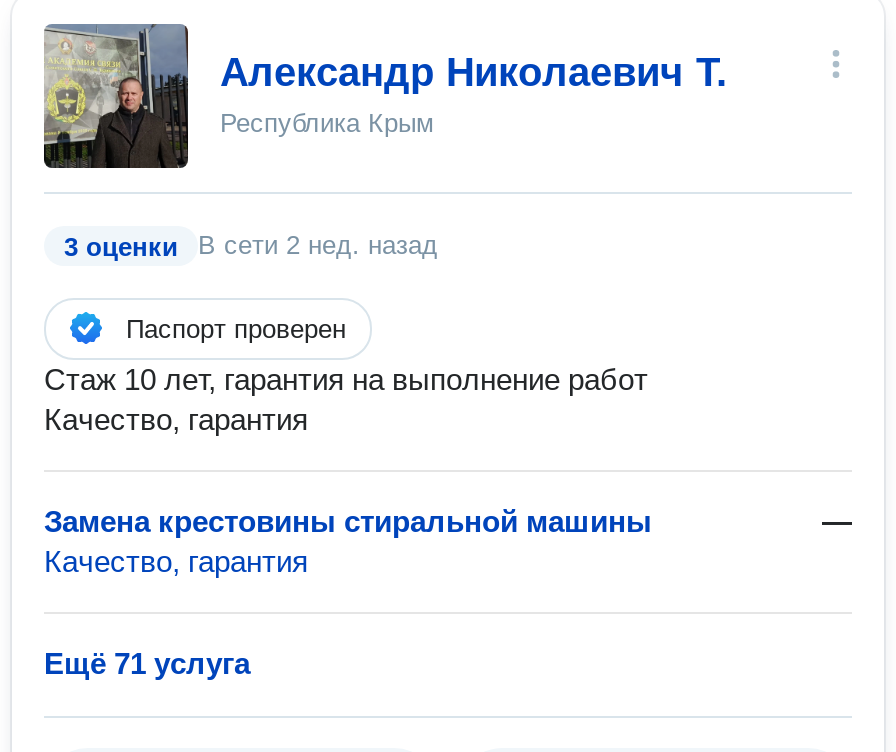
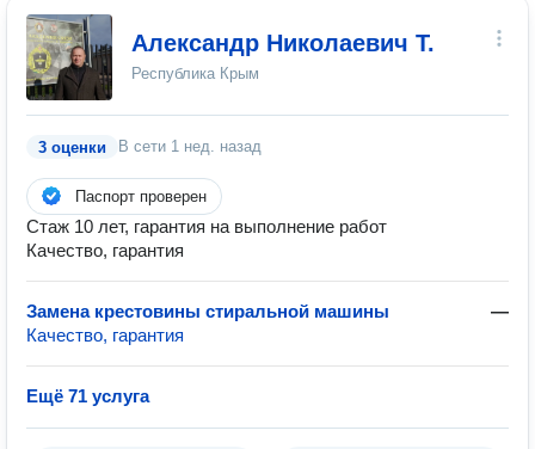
- В сети 2 нед. назад
+ В сети 1 нед. назад
